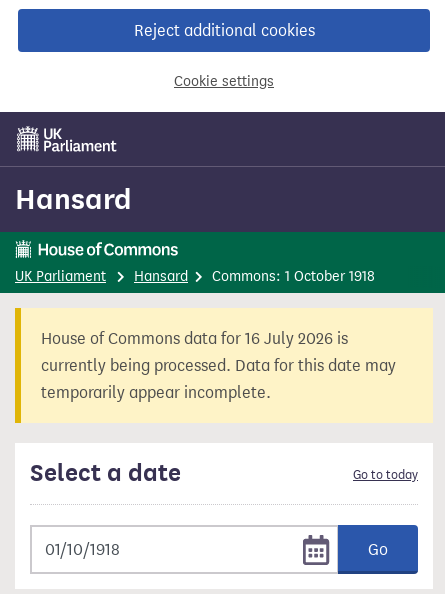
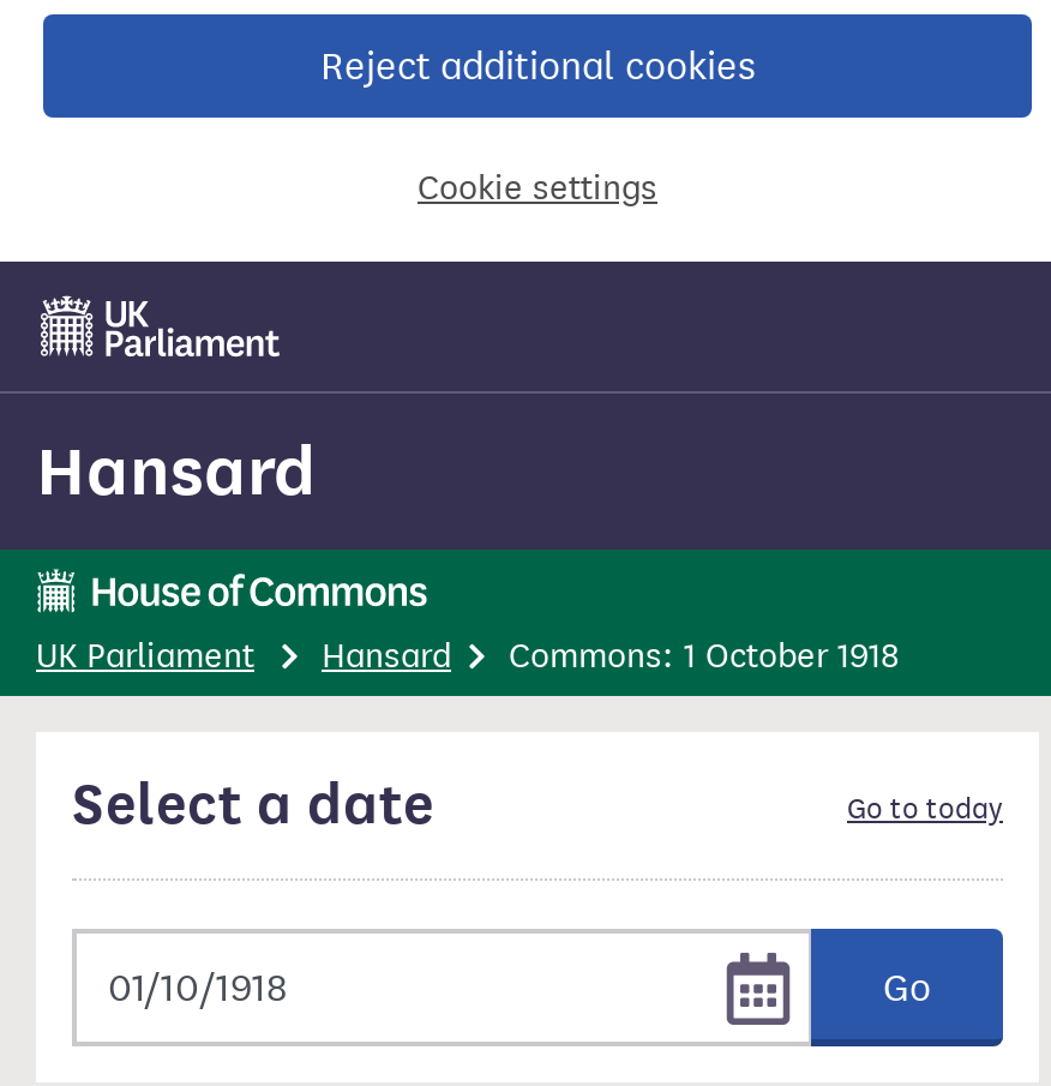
- [image]
- House of Commons data for 16 July 2026 is
- currently being processed. Data for this date may
- temporarily appear incomplete.
